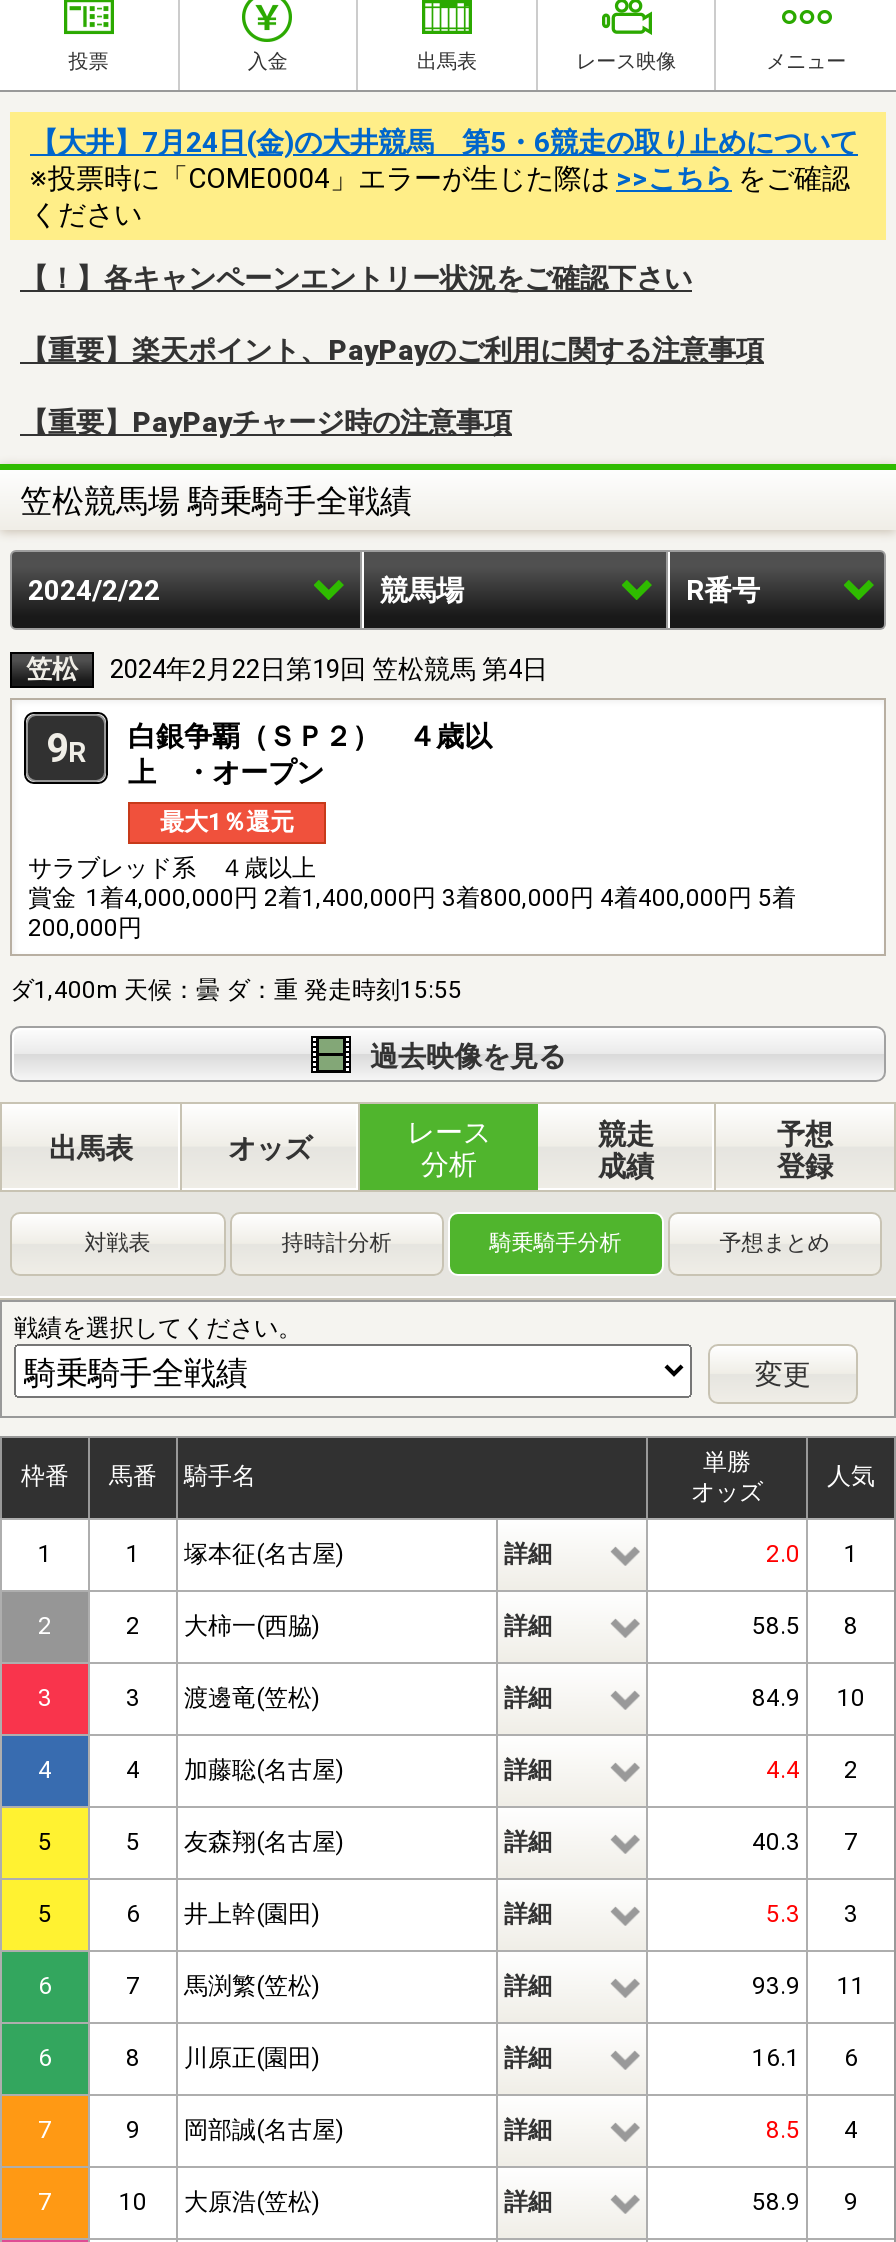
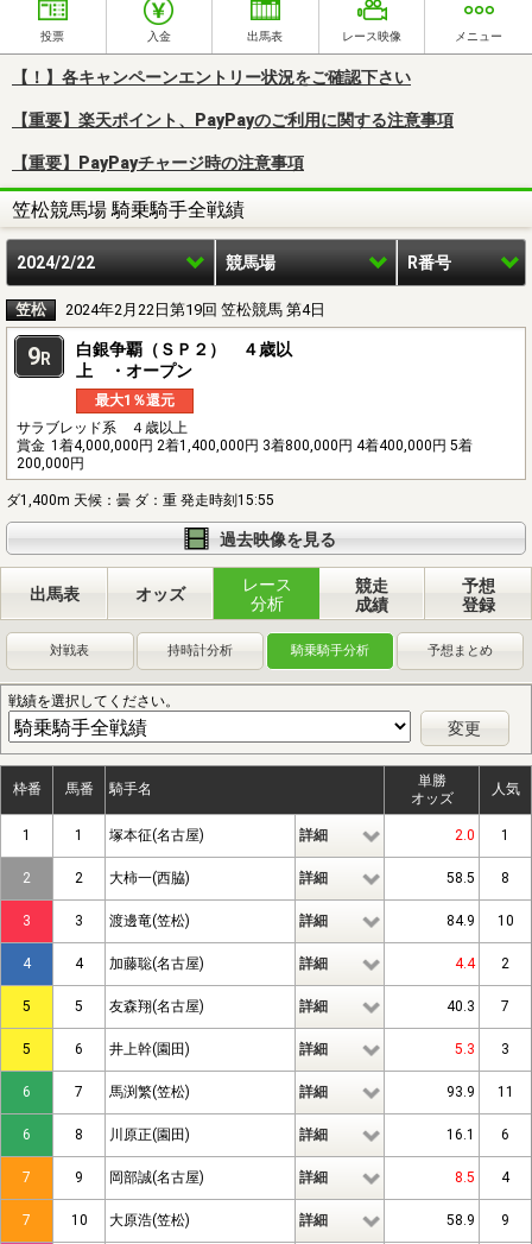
- 【大井】7月24日(金)の大井競馬 第5・6競走の取り止めについて
- ※投票時に「COME0004」エラーが生じた際は>>こちらをご確認
- ください
